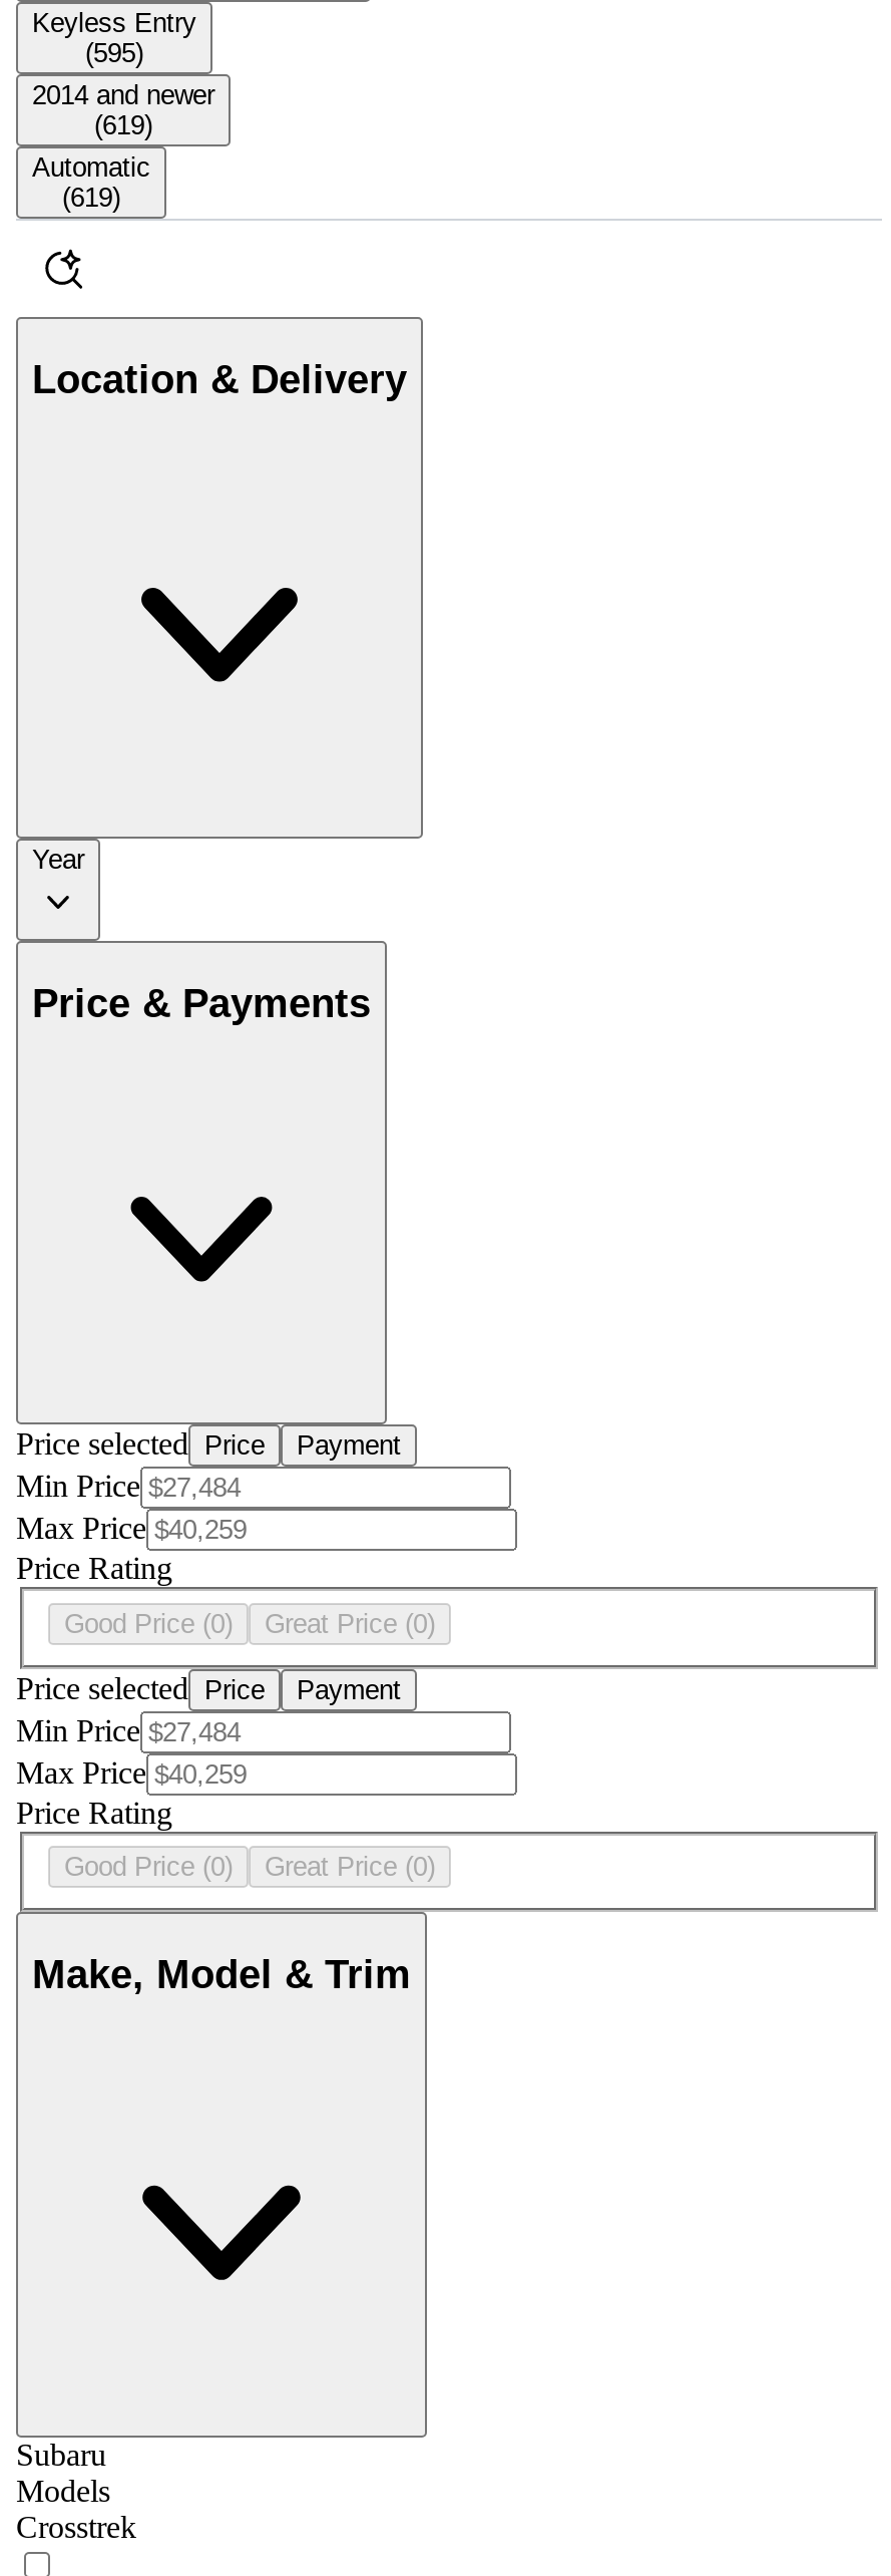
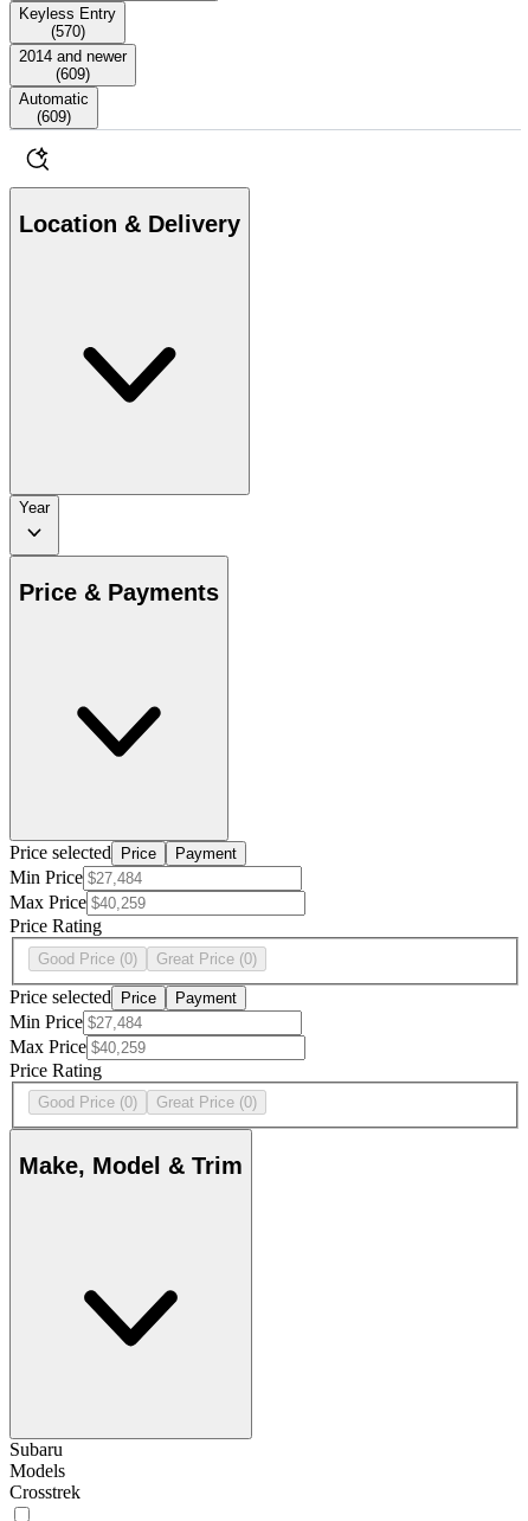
- (595)
+ (570)

- (619)
+ (609)

- (619)
+ (609)
